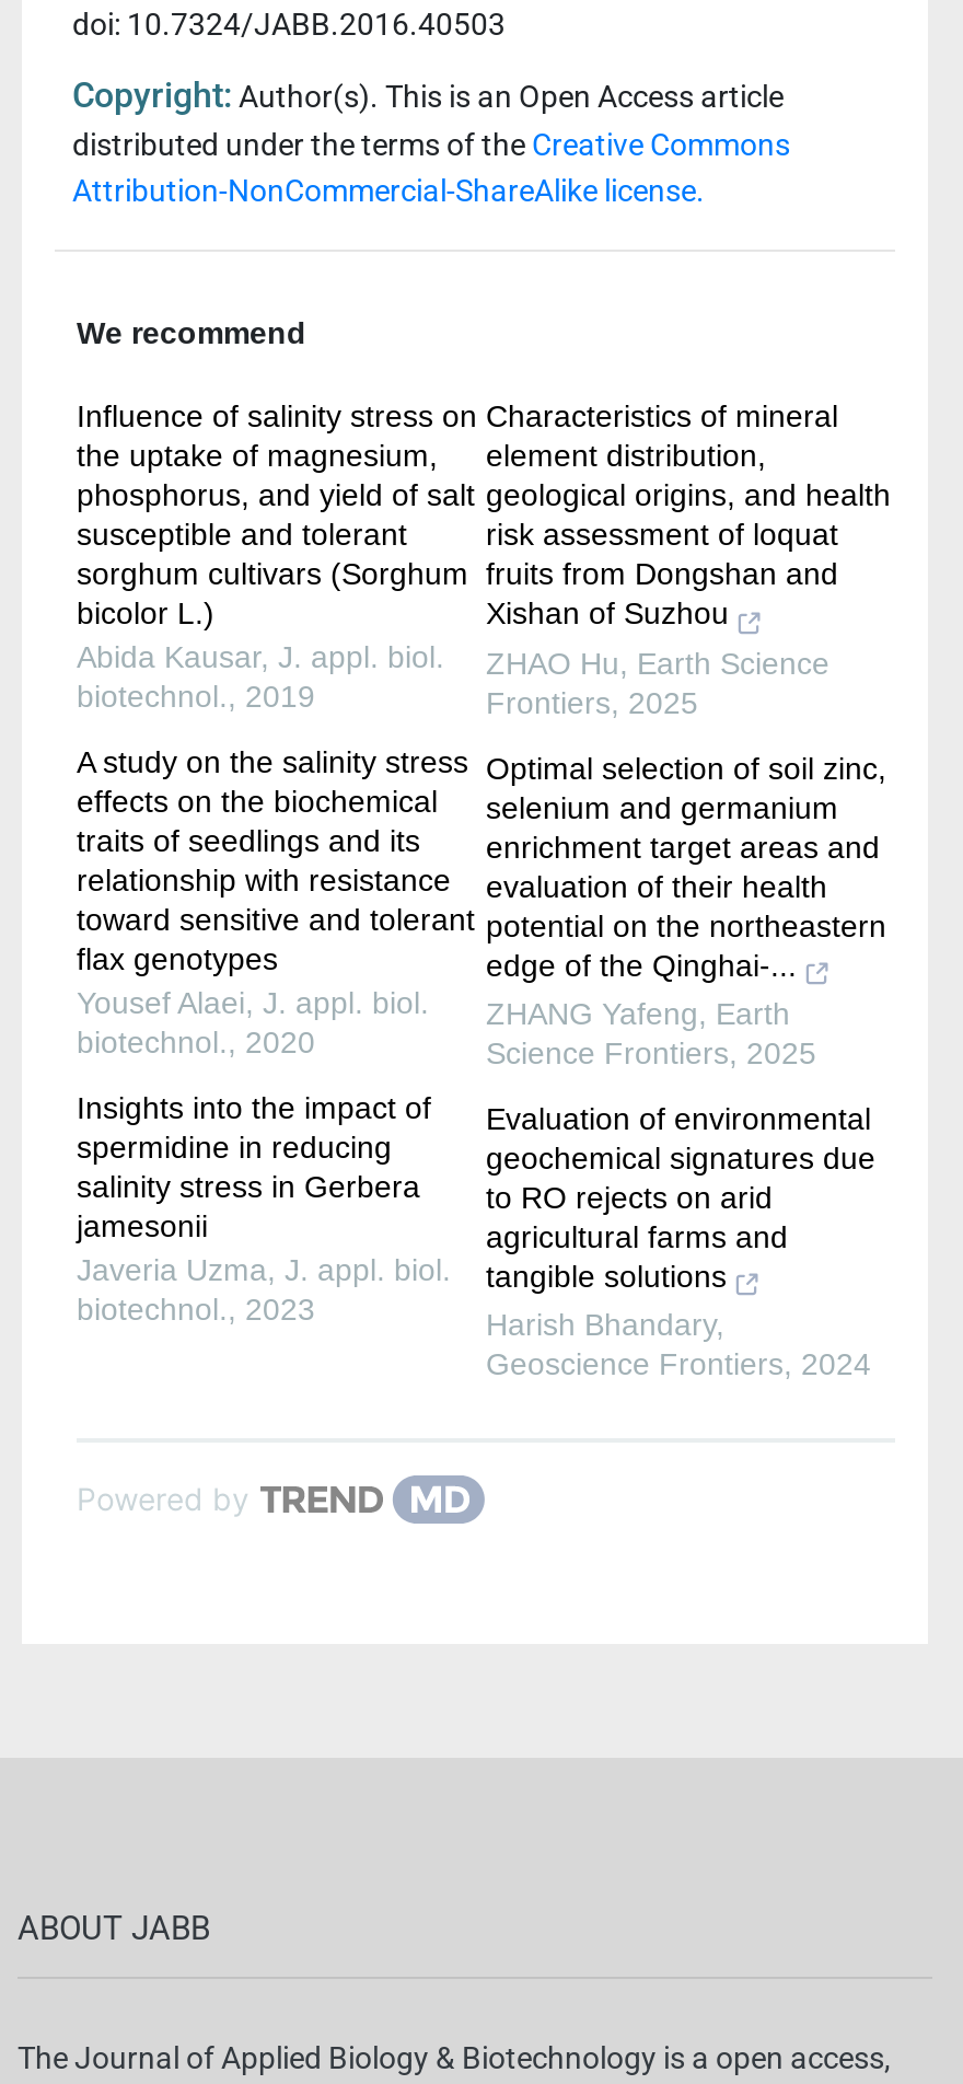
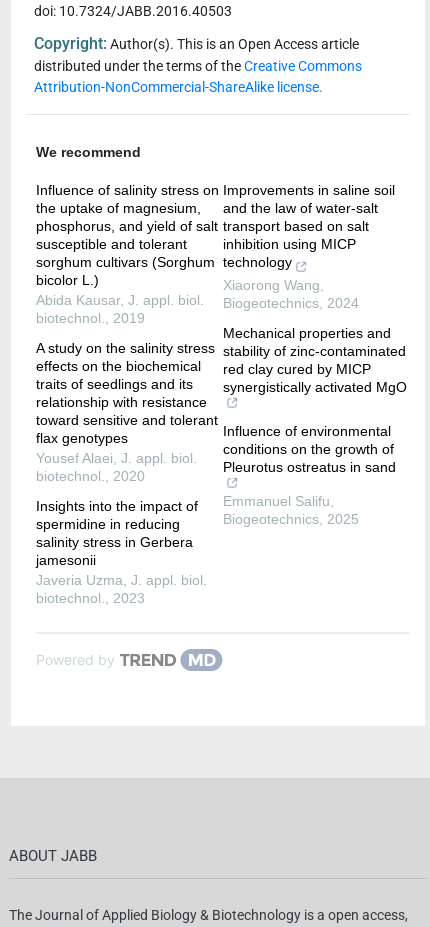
- Characteristics of mineral
- element distribution,
- geological origins, and health
- risk assessment of loquat
- fruits from Dongshan and
- Xishan of Suzhou
- ZHAO Hu, Earth Science
- Frontiers, 2025
- Optimal selection of soil zinc,
- selenium and germanium
- enrichment target areas and
- evaluation of their health
- potential on the northeastern
- edge of the Qinghai-...
- ZHANG Yafeng, Earth
- Science Frontiers, 2025
- Evaluation of environmental
- geochemical signatures due
- to RO rejects on arid
- agricultural farms and
- tangible solutions
- Harish Bhandary,
- Geoscience Frontiers, 2024
+ Improvements in saline soil
+ and the law of water-salt
+ transport based on salt
+ inhibition using MICP
+ technology
+ Xiaorong Wang,
+ Biogeotechnics, 2024
+ Mechanical properties and
+ stability of zinc-contaminated
+ red clay cured by MICP
+ synergistically activated MgO
+ Influence of environmental
+ conditions on the growth of
+ Pleurotus ostreatus in sand
+ Emmanuel Salifu,
+ Biogeotechnics, 2025
